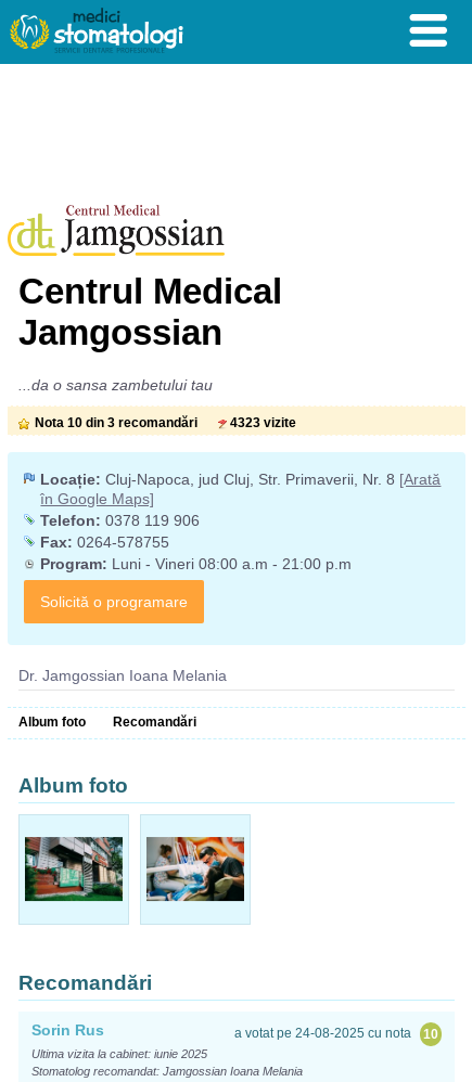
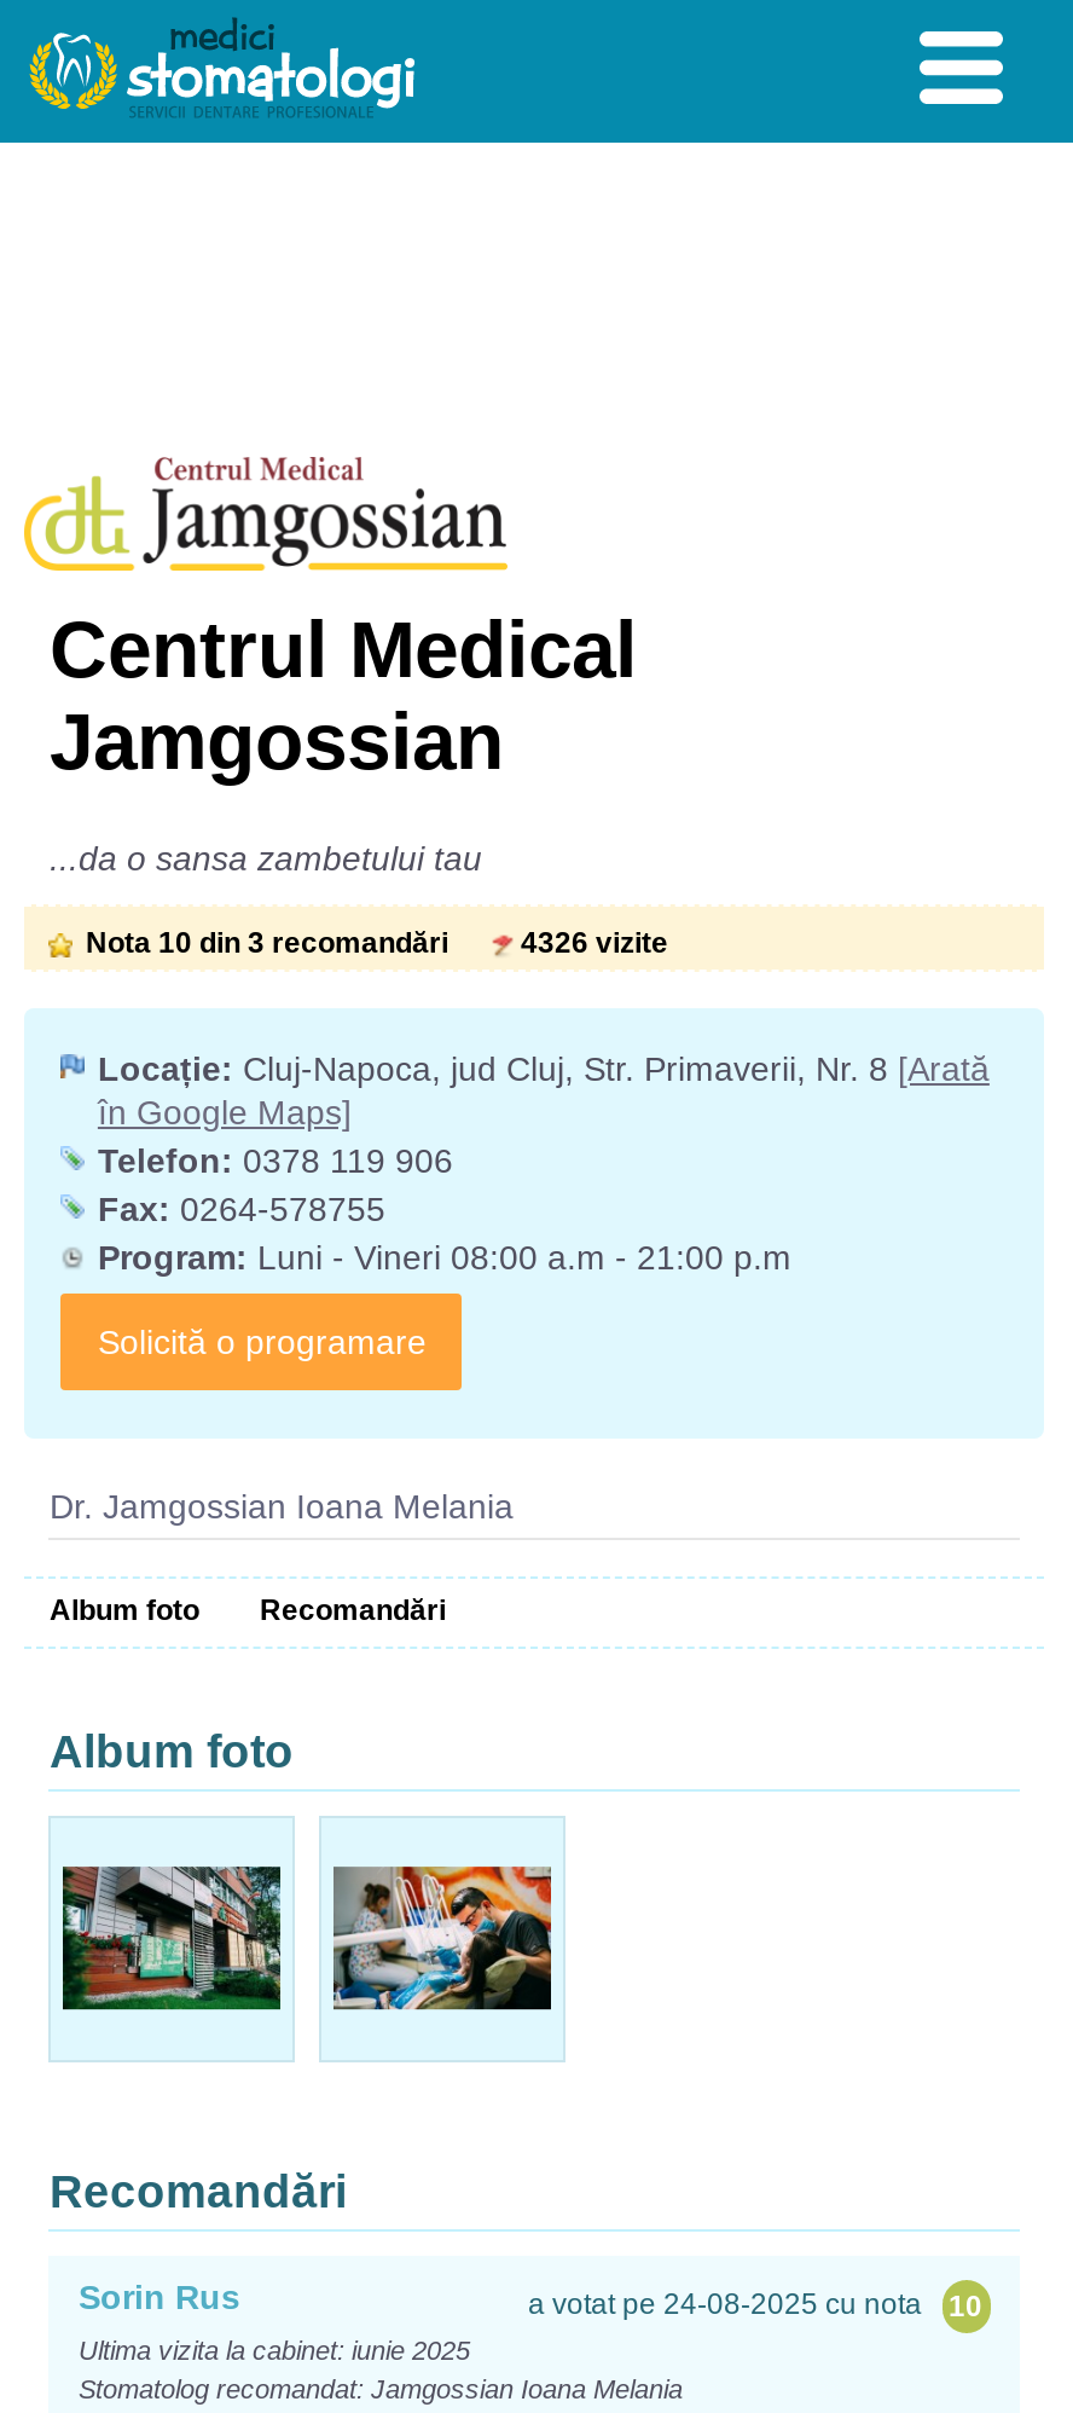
- 4323 vizite
+ 4326 vizite
